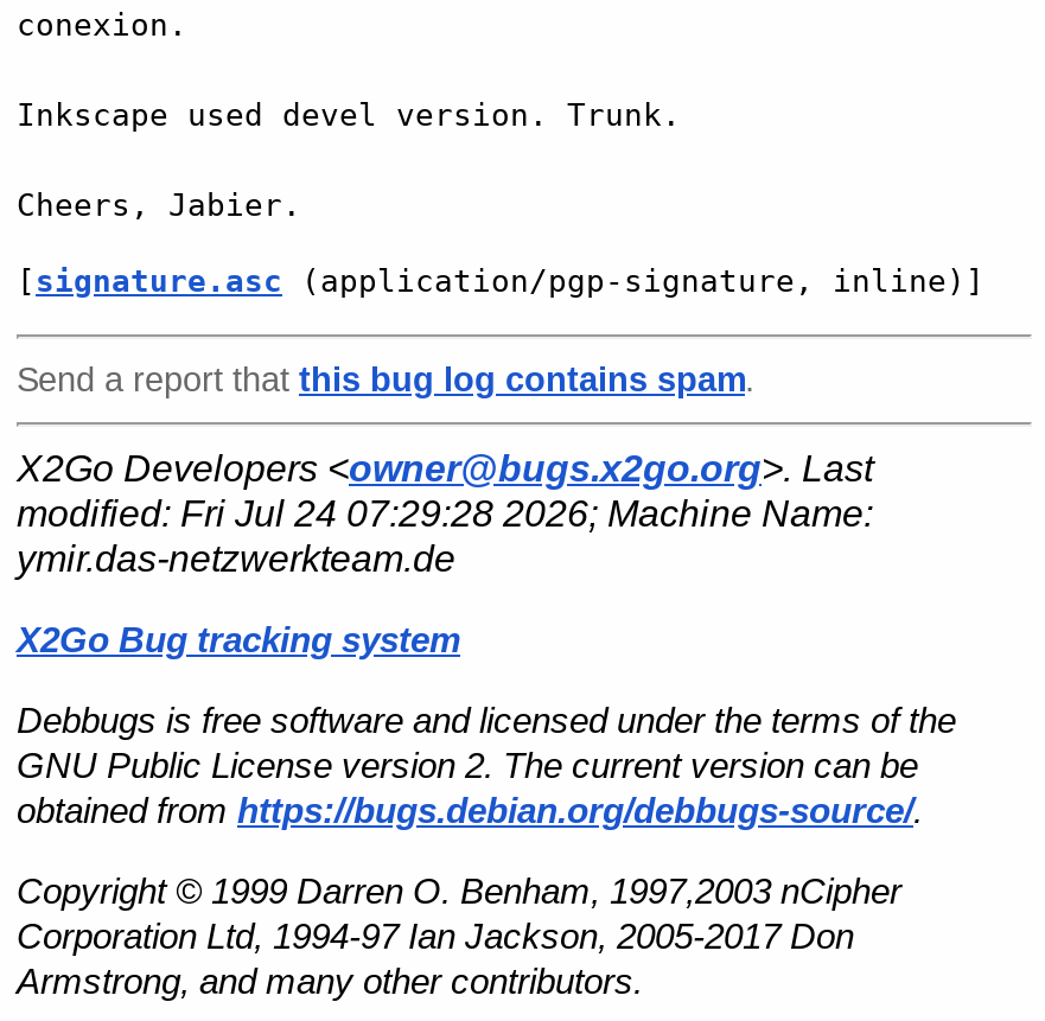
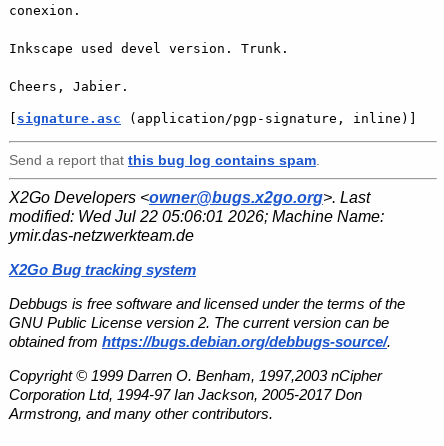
- modified: Fri Jul 24 07:29:28 2026; Machine Name:
+ modified: Wed Jul 22 05:06:01 2026; Machine Name:
